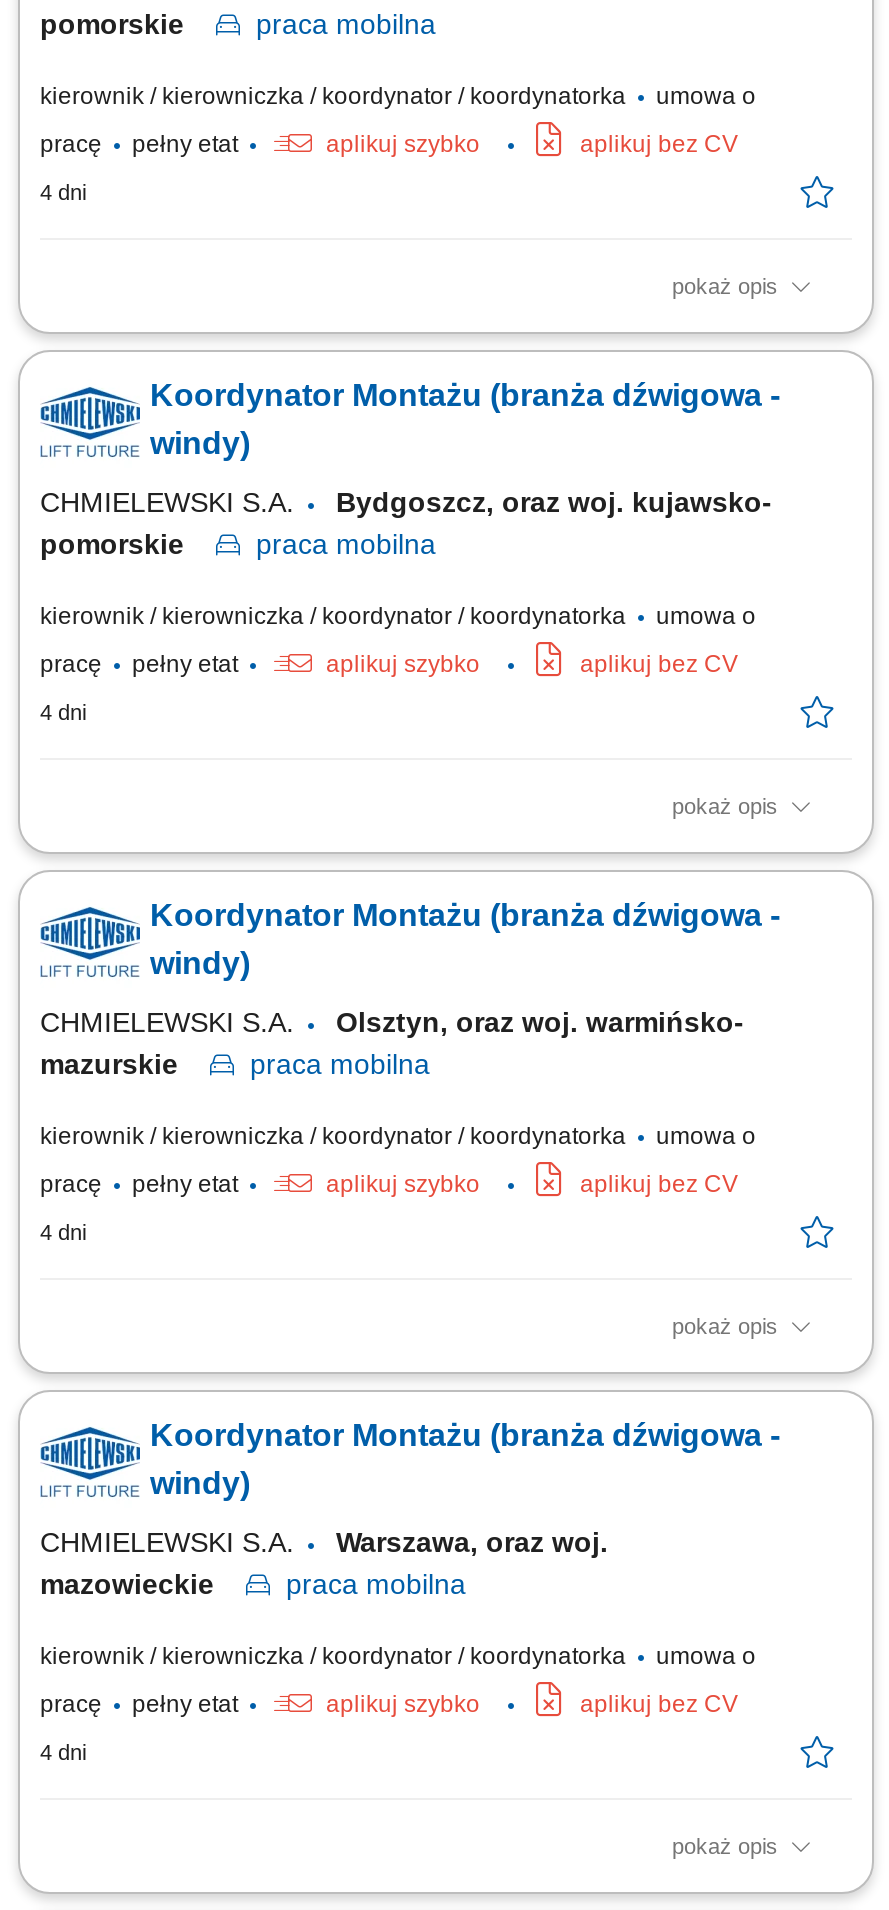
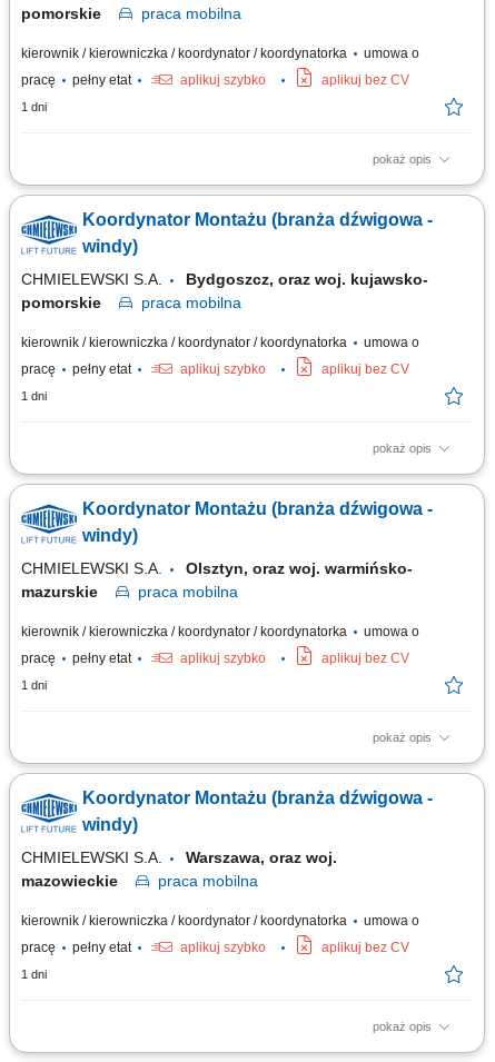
- 4 dni
+ 1 dni

- 4 dni
+ 1 dni

- 4 dni
+ 1 dni

- 4 dni
+ 1 dni
